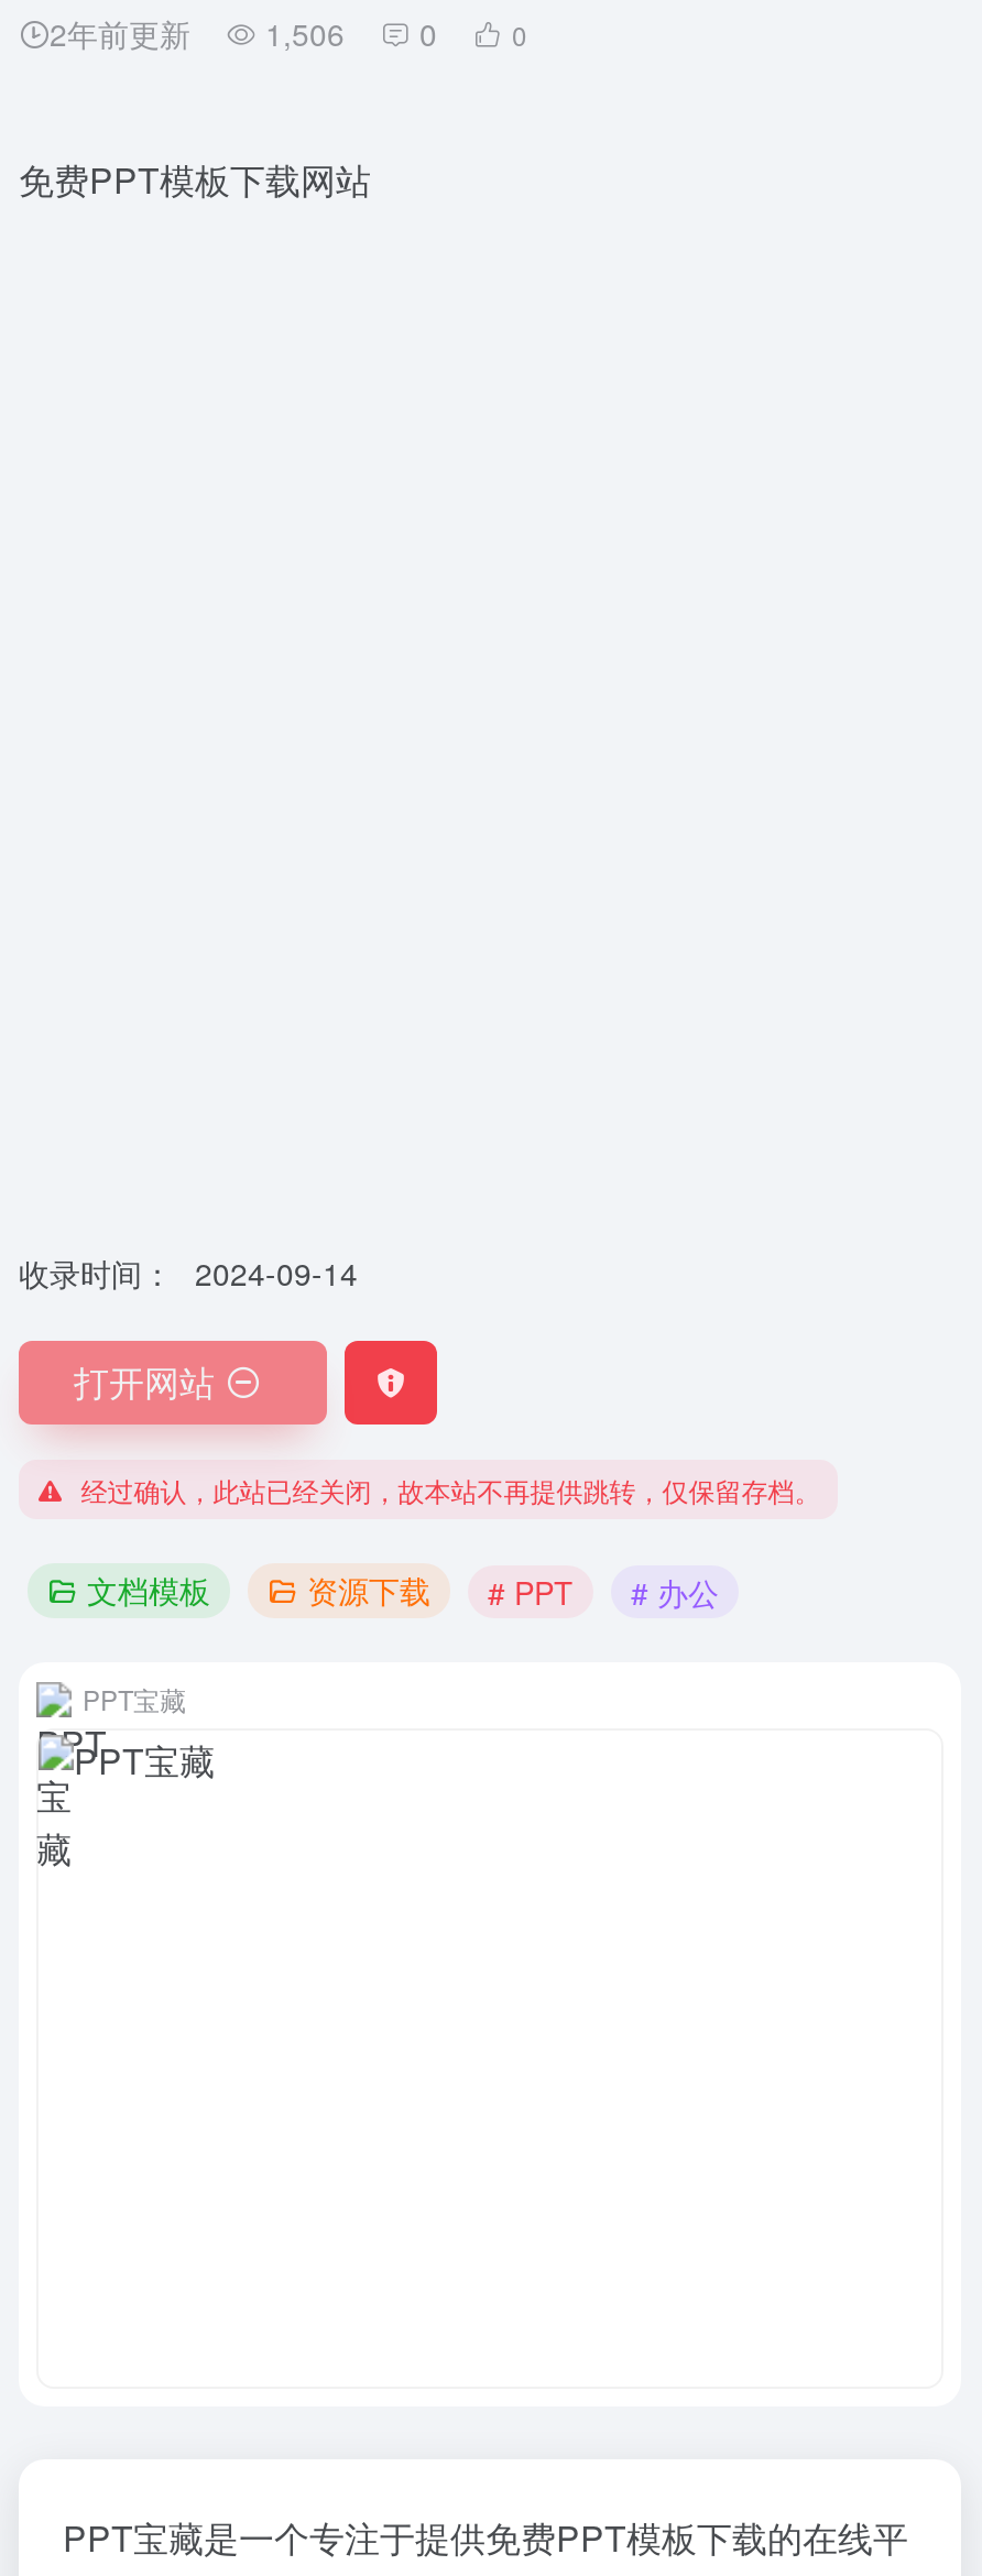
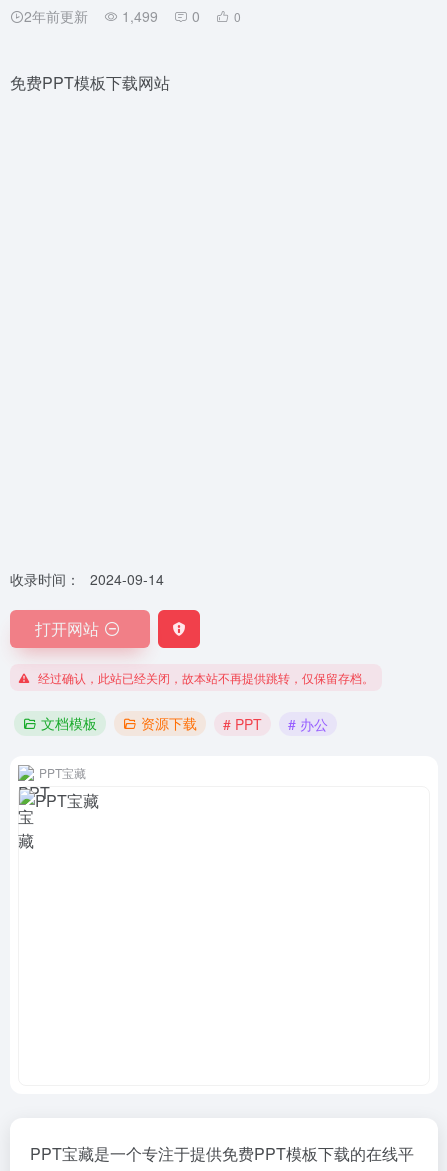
- 2年前更新 1,506 0 0
+ 2年前更新 1,499 0 0
